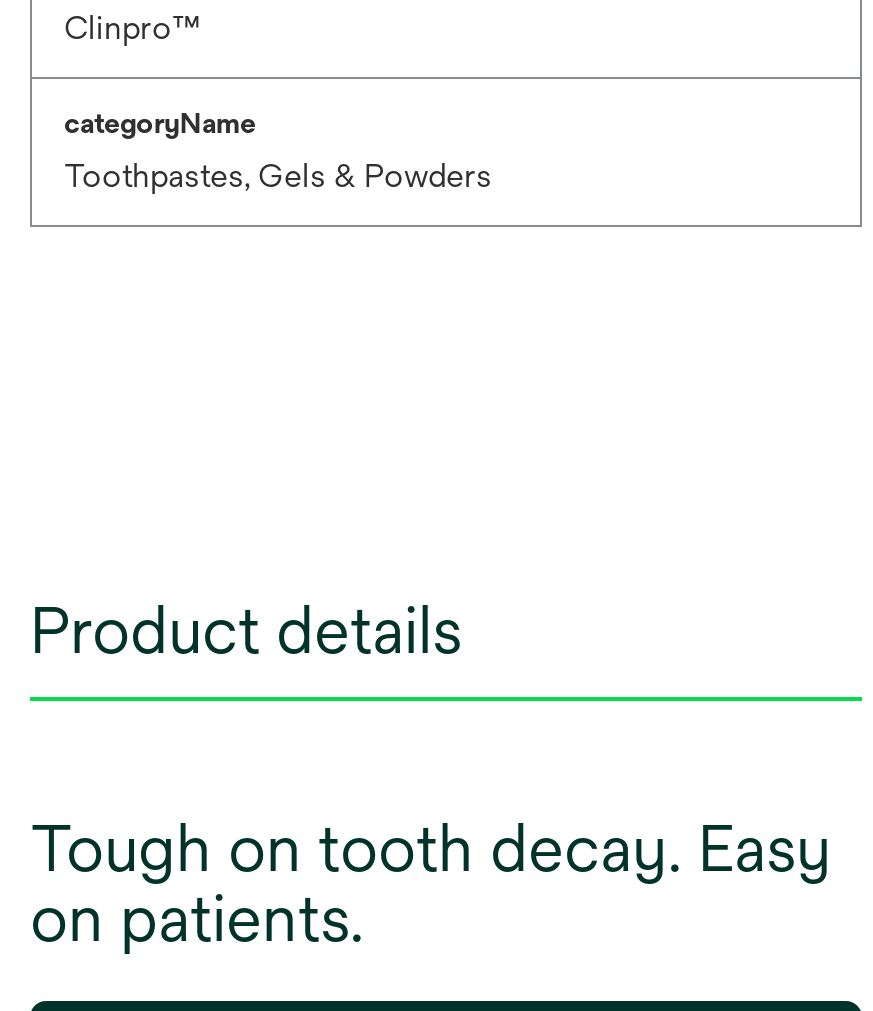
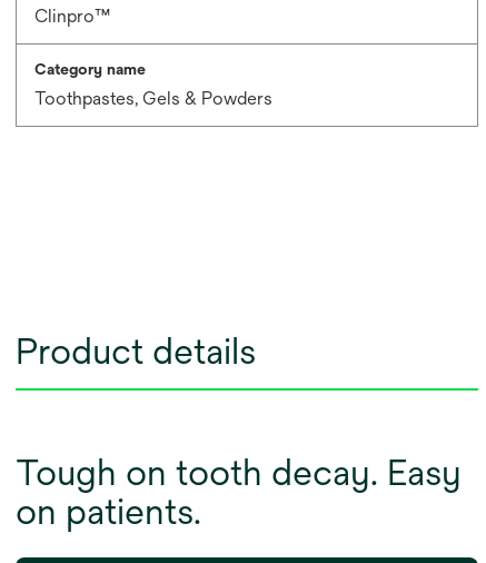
- categoryName
+ Category name
